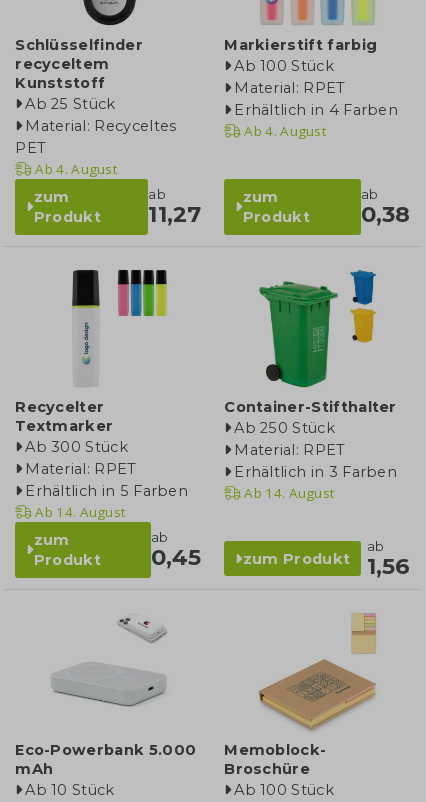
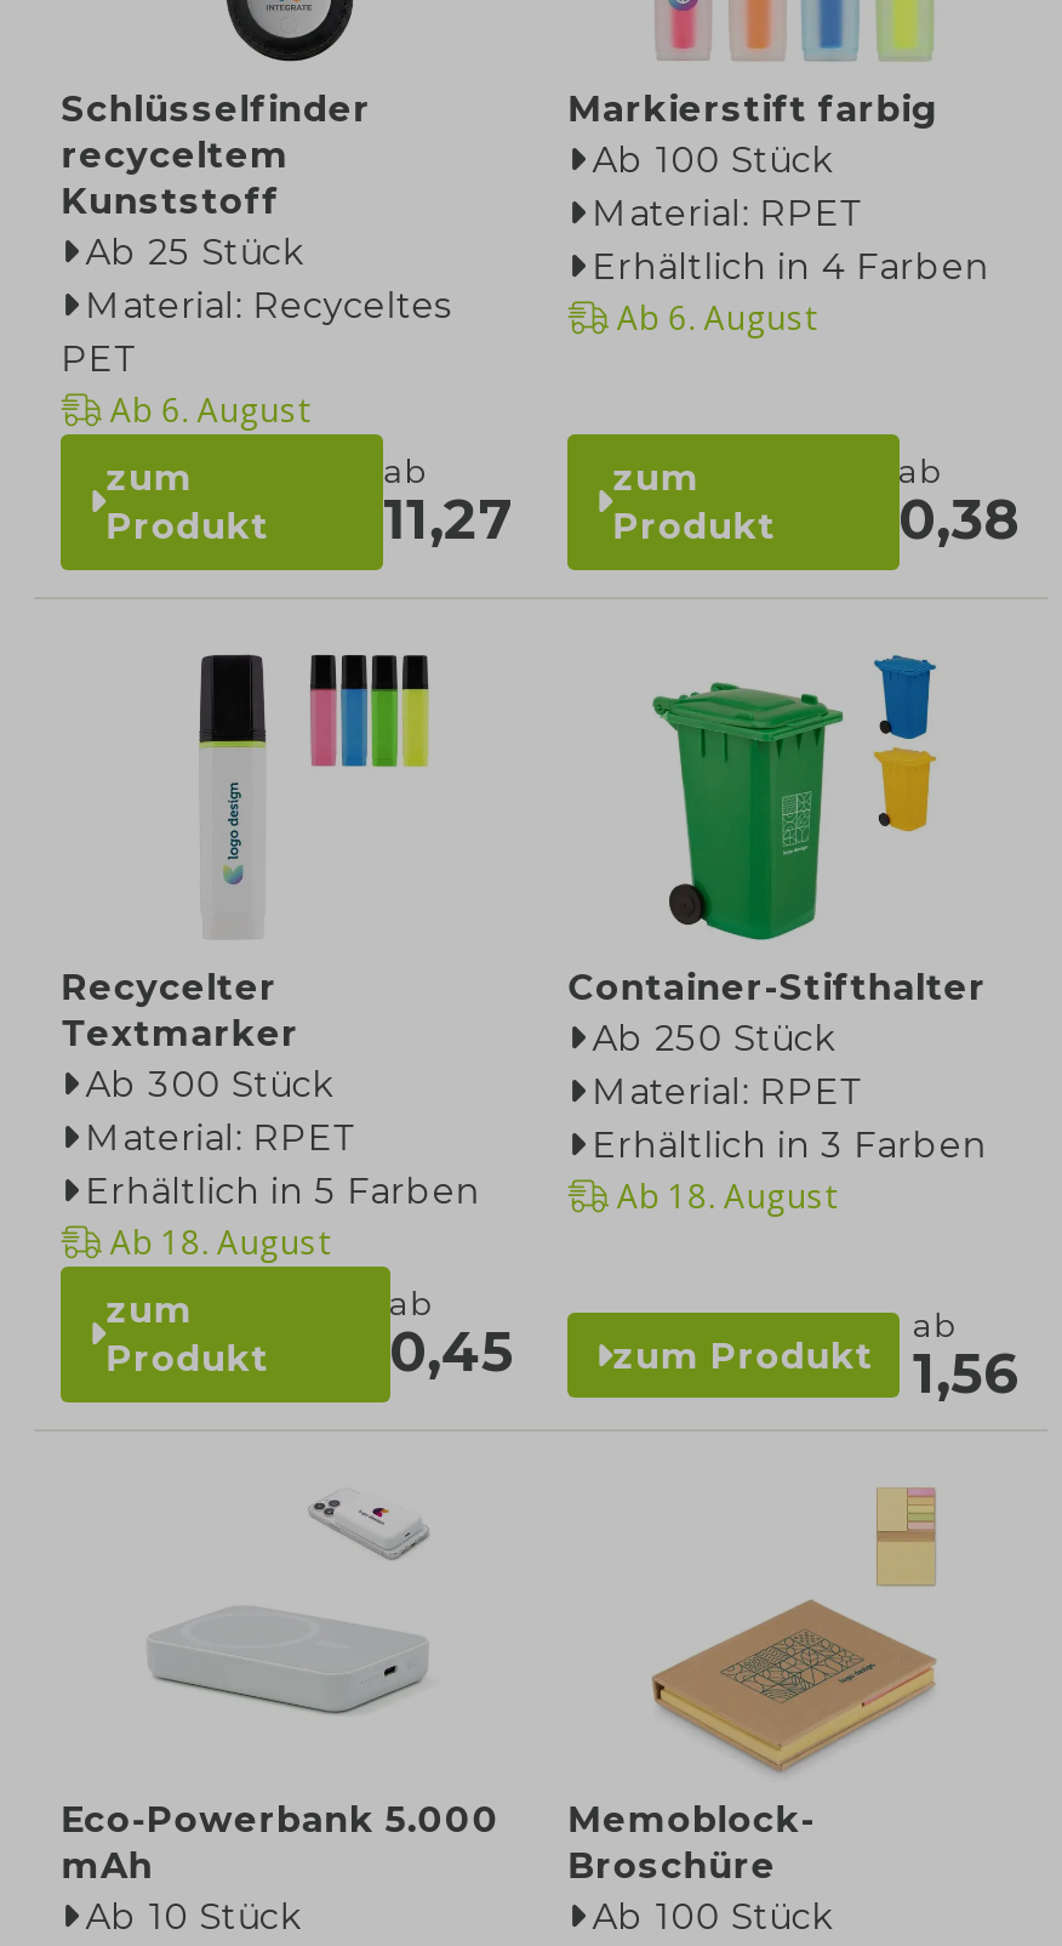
- Ab 4. August
+ Ab 6. August

- Ab 4. August
+ Ab 6. August

- Ab 14. August
+ Ab 18. August

- Ab 14. August
+ Ab 18. August
